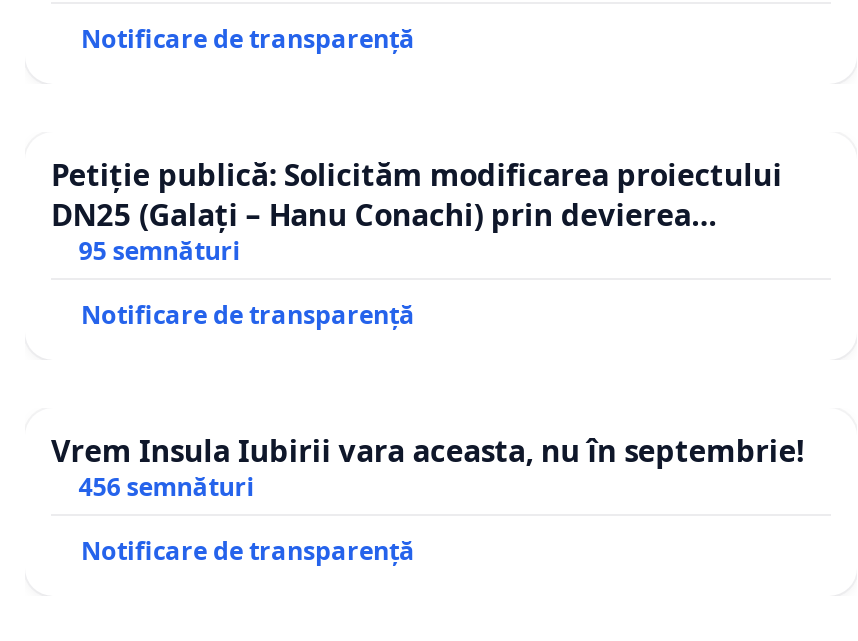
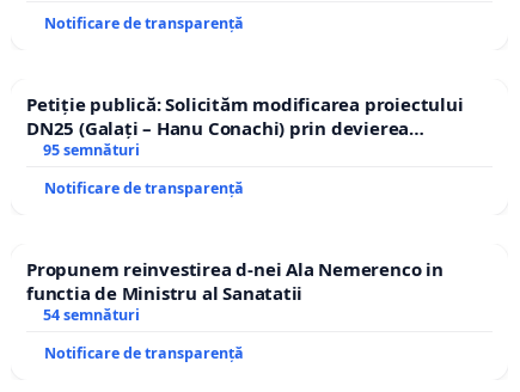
- Vrem Insula Iubirii vara aceasta, nu în septembrie!
- 456 semnături
+ Propunem reinvestirea d-nei Ala Nemerenco in
+ functia de Ministru al Sanatatii
+ 54 semnături
